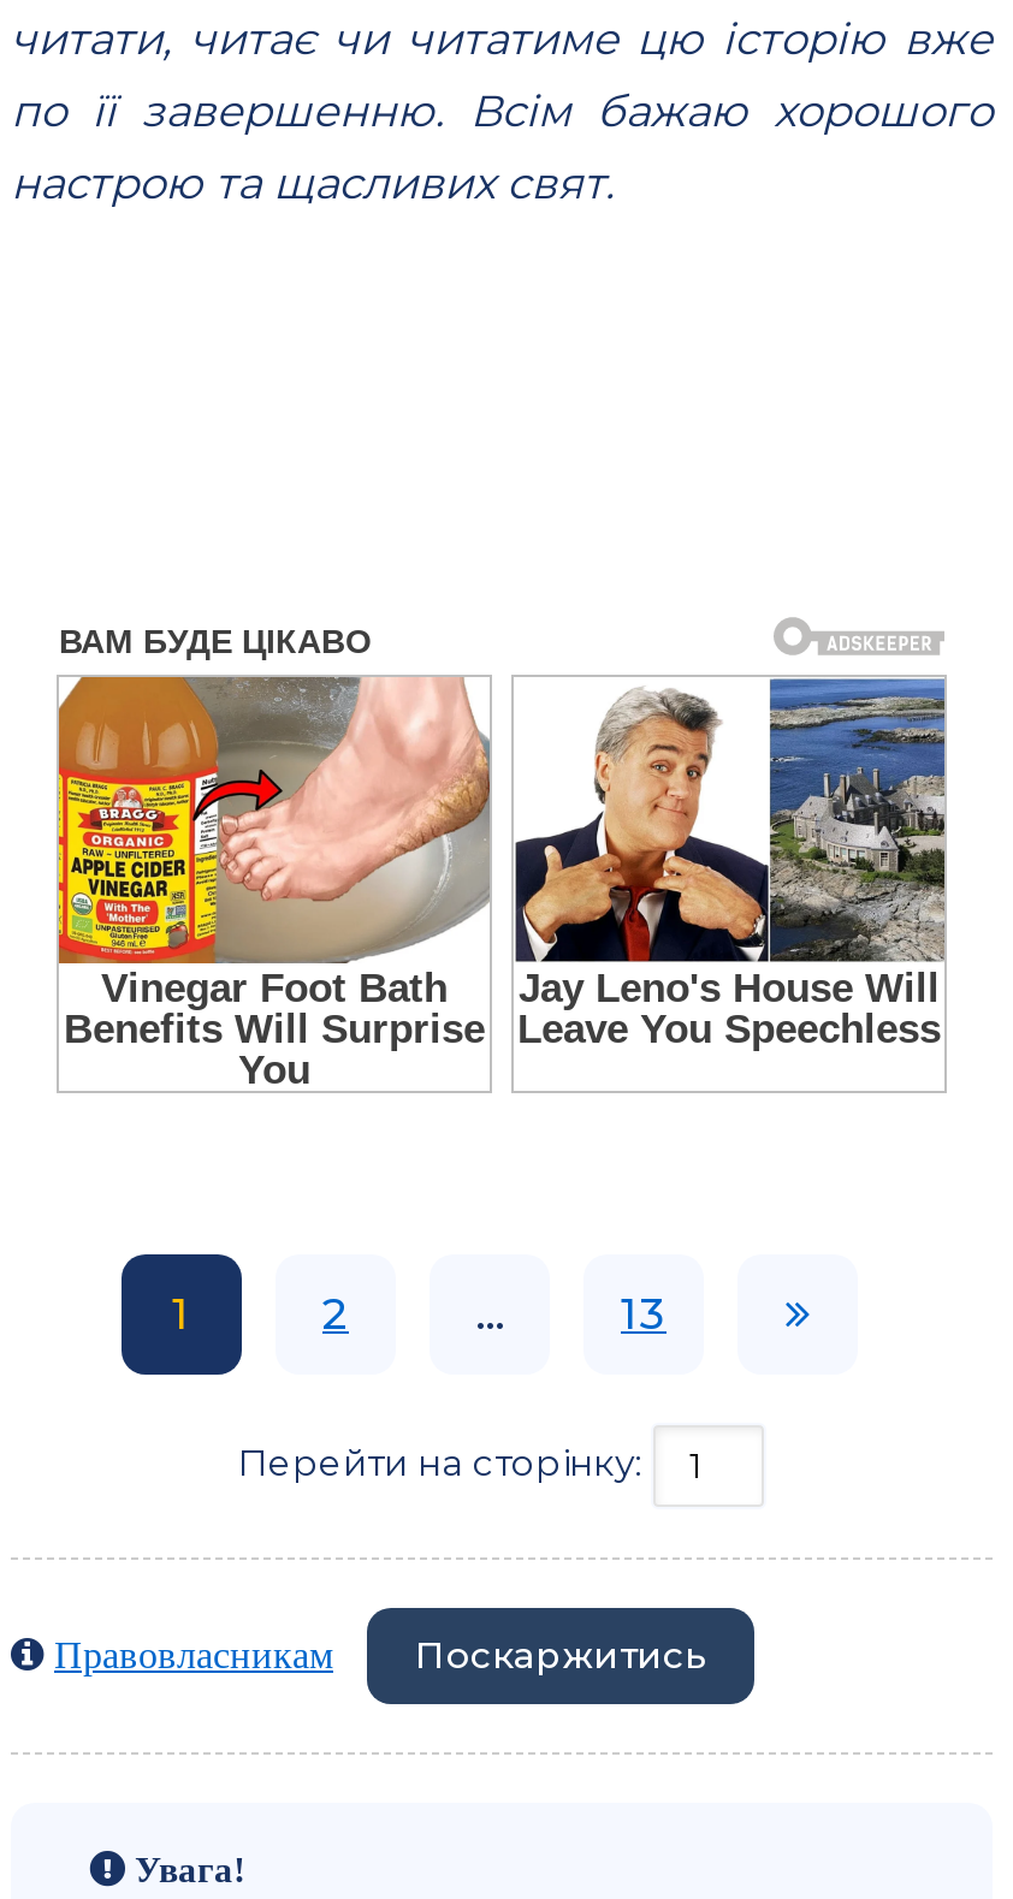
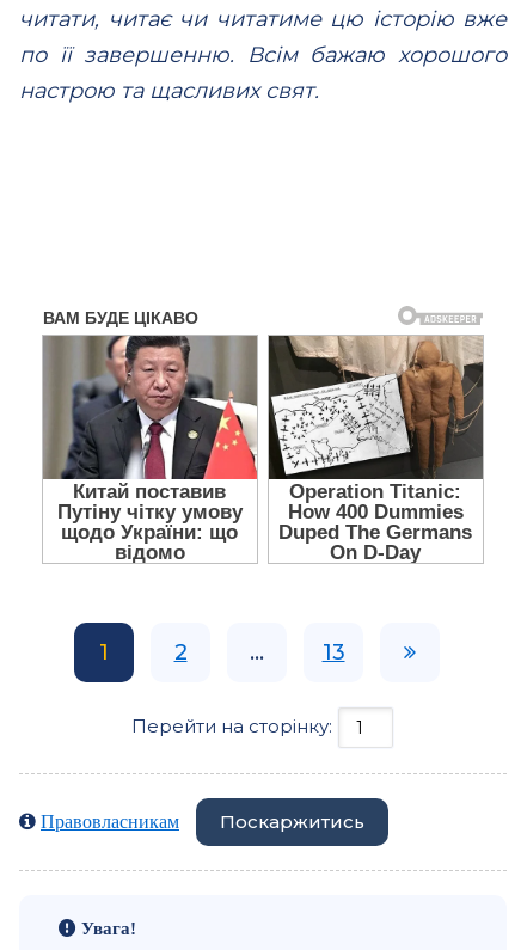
- [image]
+ [image]

- [image]
+ [image]
